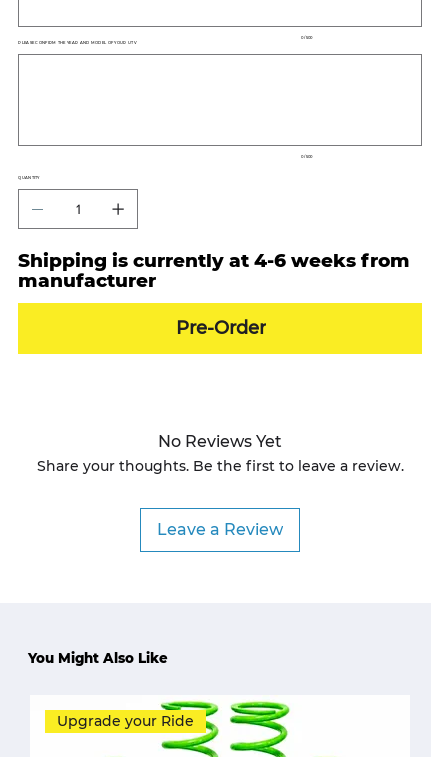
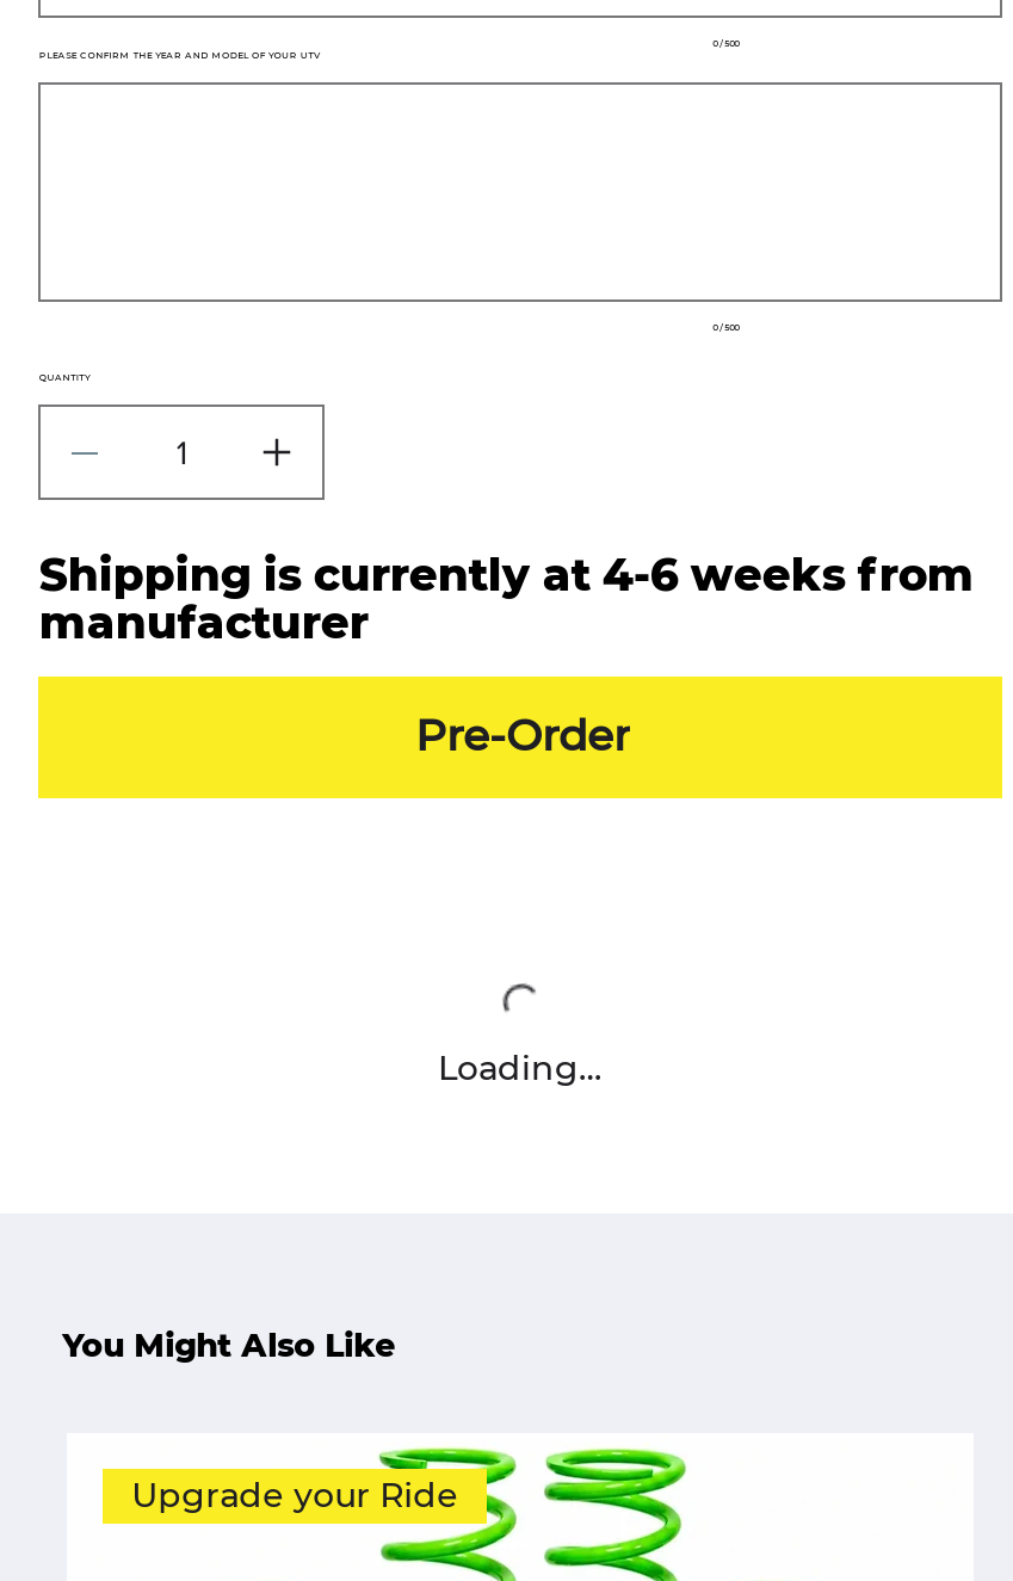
- No Reviews Yet
- Share your thoughts. Be the first to leave a review.
- Leave a Review
+ Loading…
